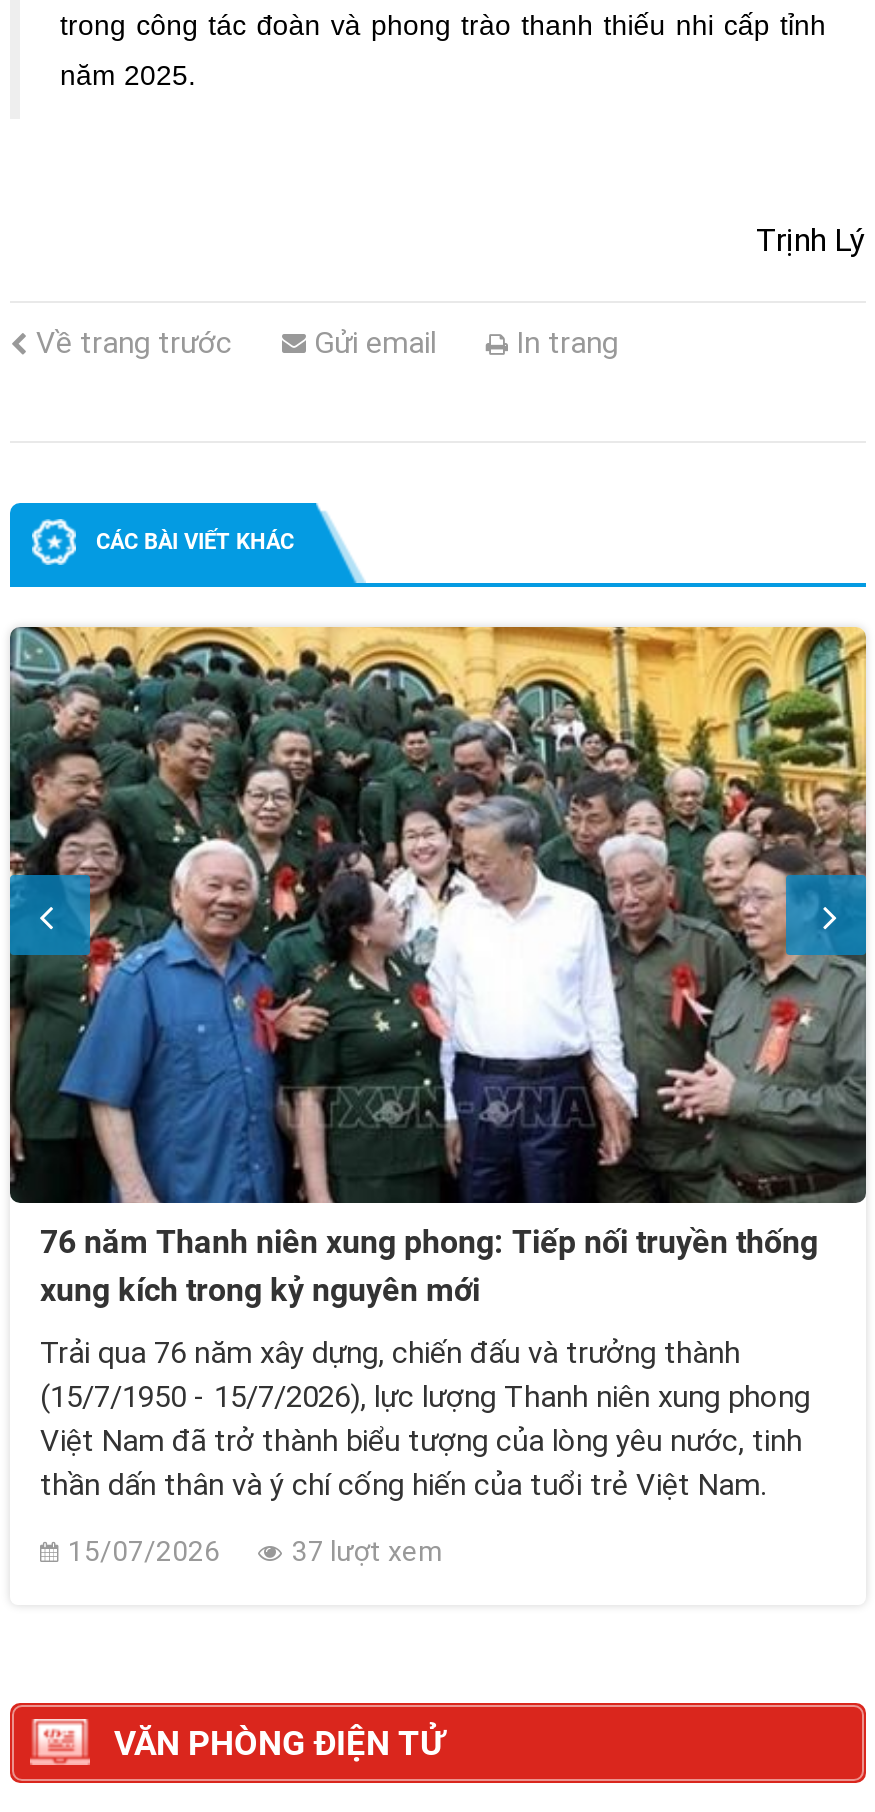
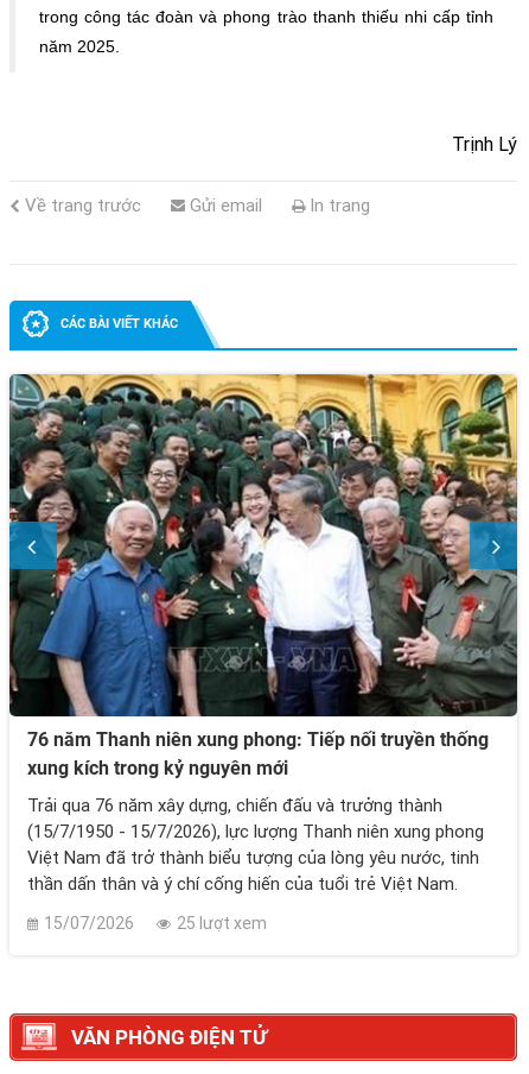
- 37 lượt xem
+ 25 lượt xem
